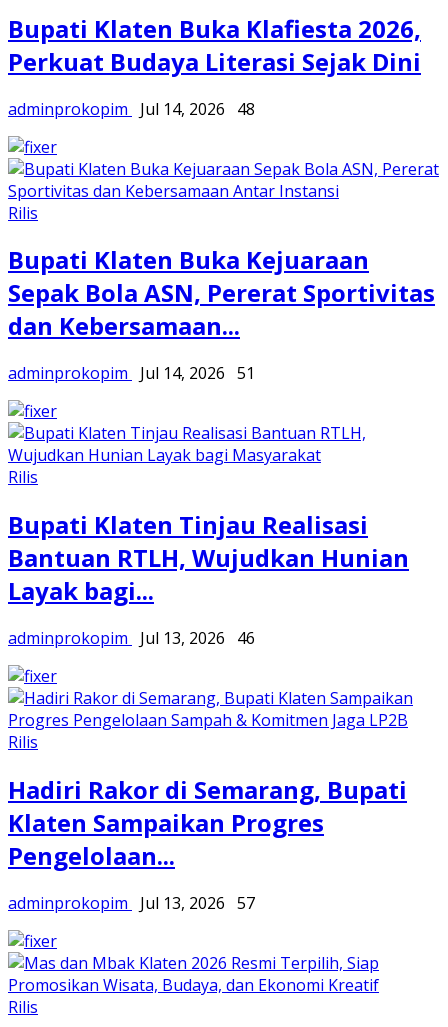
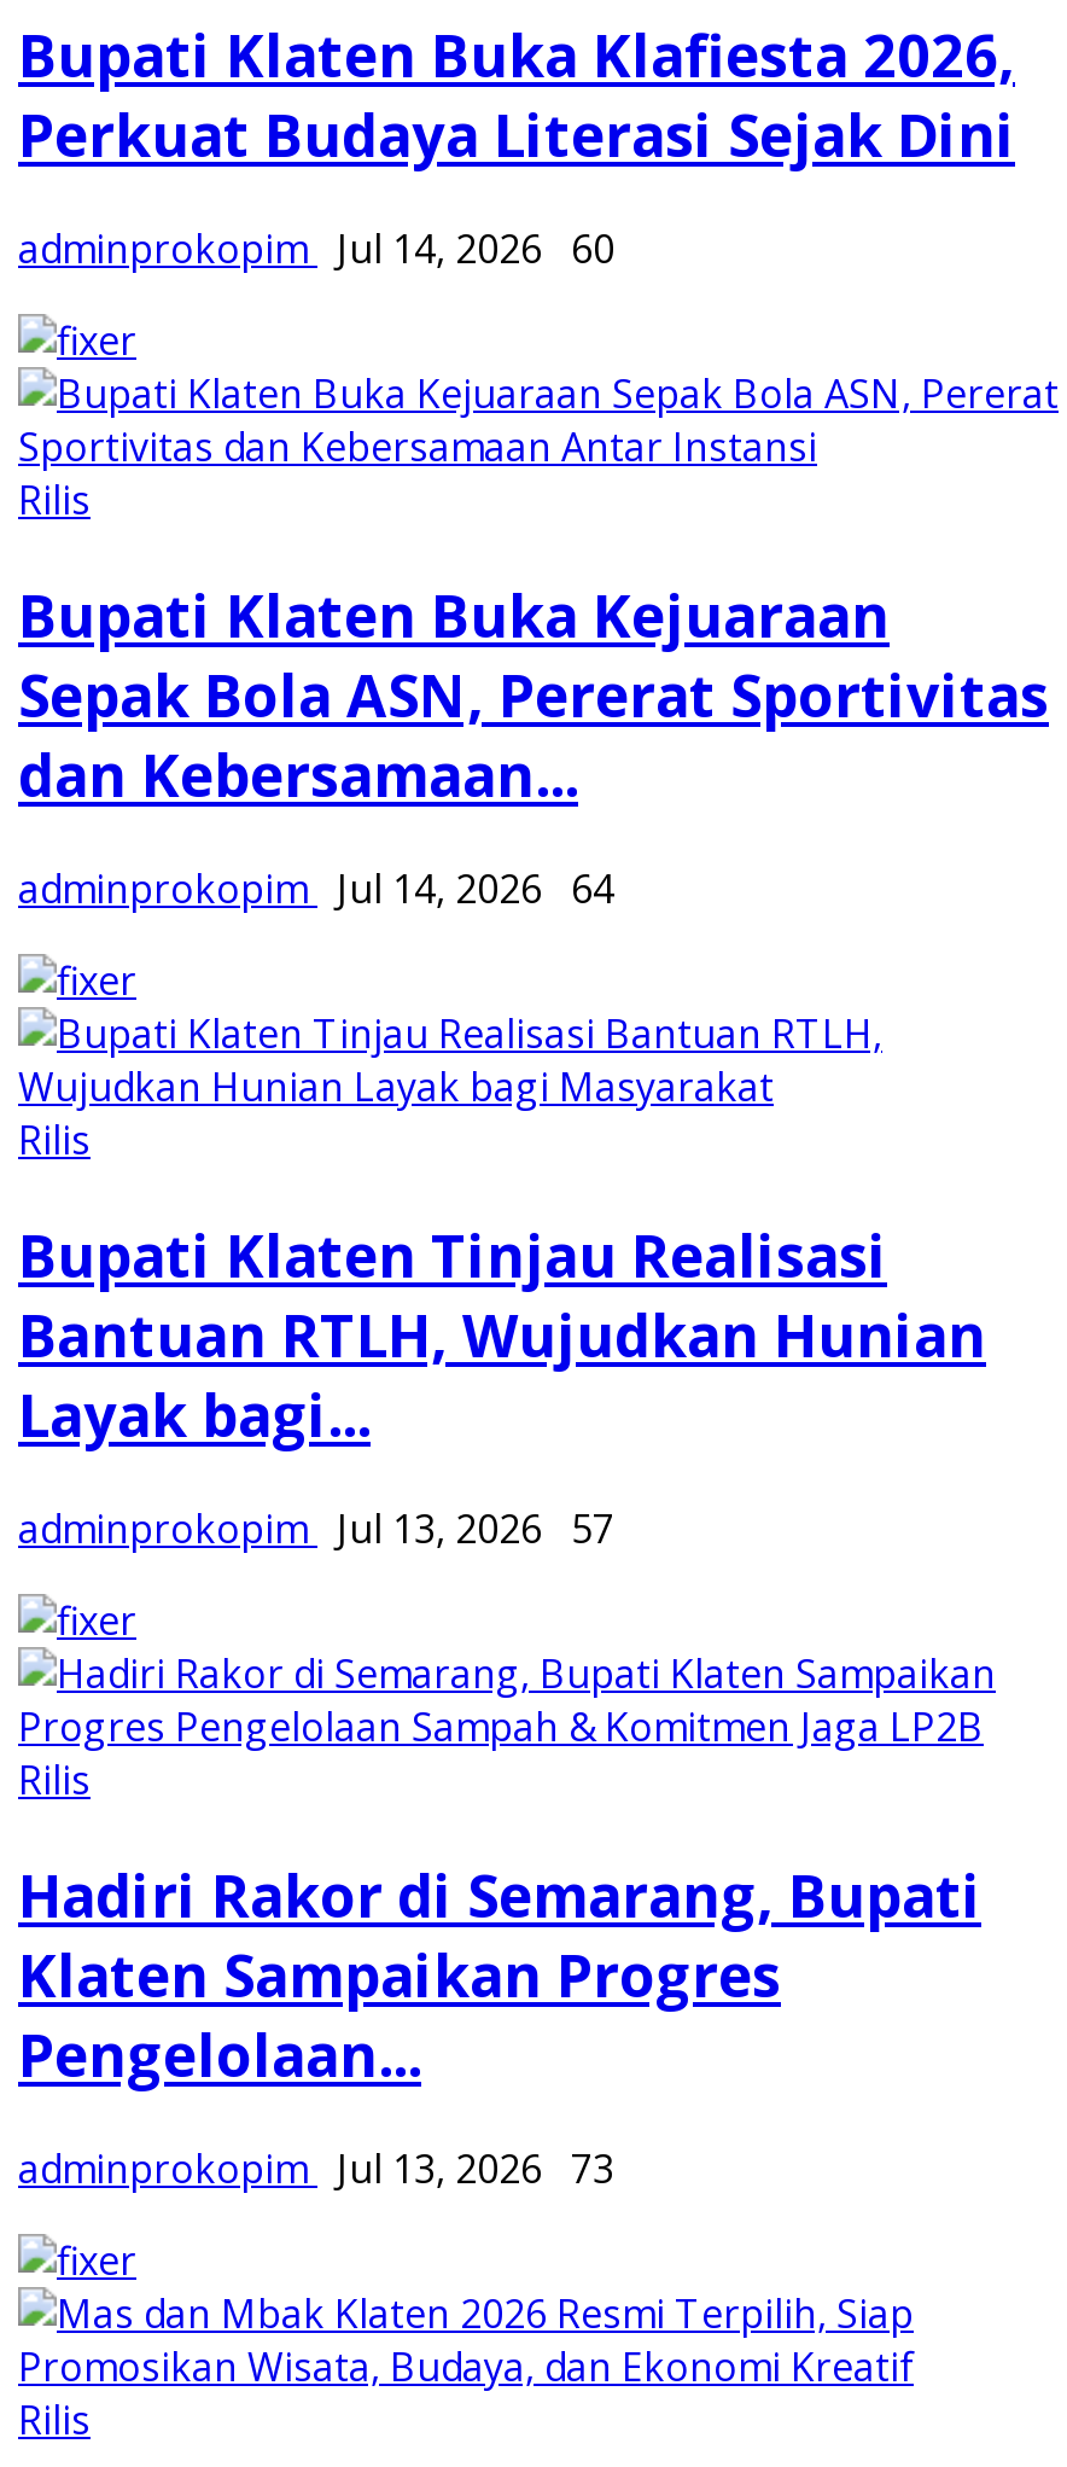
- adminprokopim Jul 14, 2026 48
+ adminprokopim Jul 14, 2026 60

- adminprokopim Jul 14, 2026 51
+ adminprokopim Jul 14, 2026 64

- adminprokopim Jul 13, 2026 46

+ adminprokopim Jul 13, 2026 73

moved up: adminprokopim Jul 13, 2026 57
